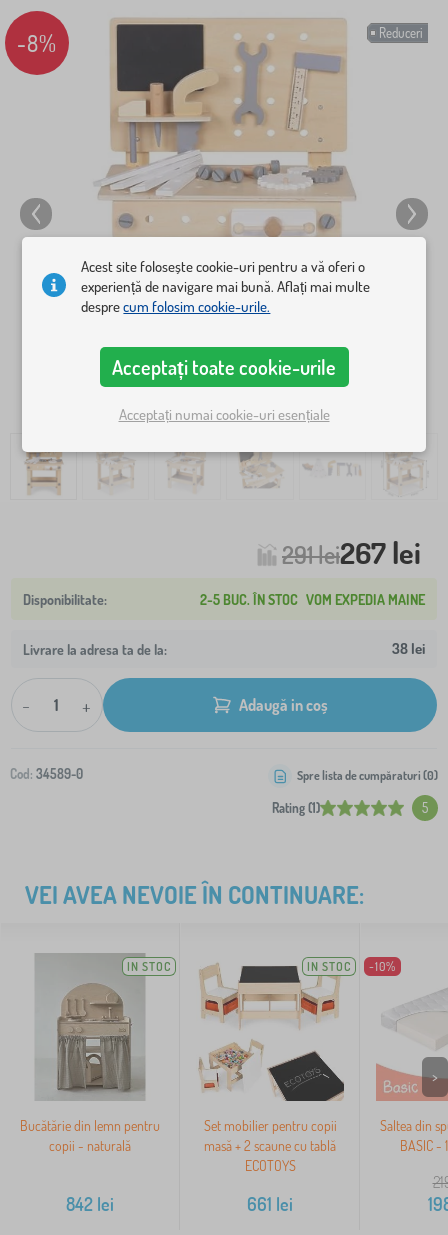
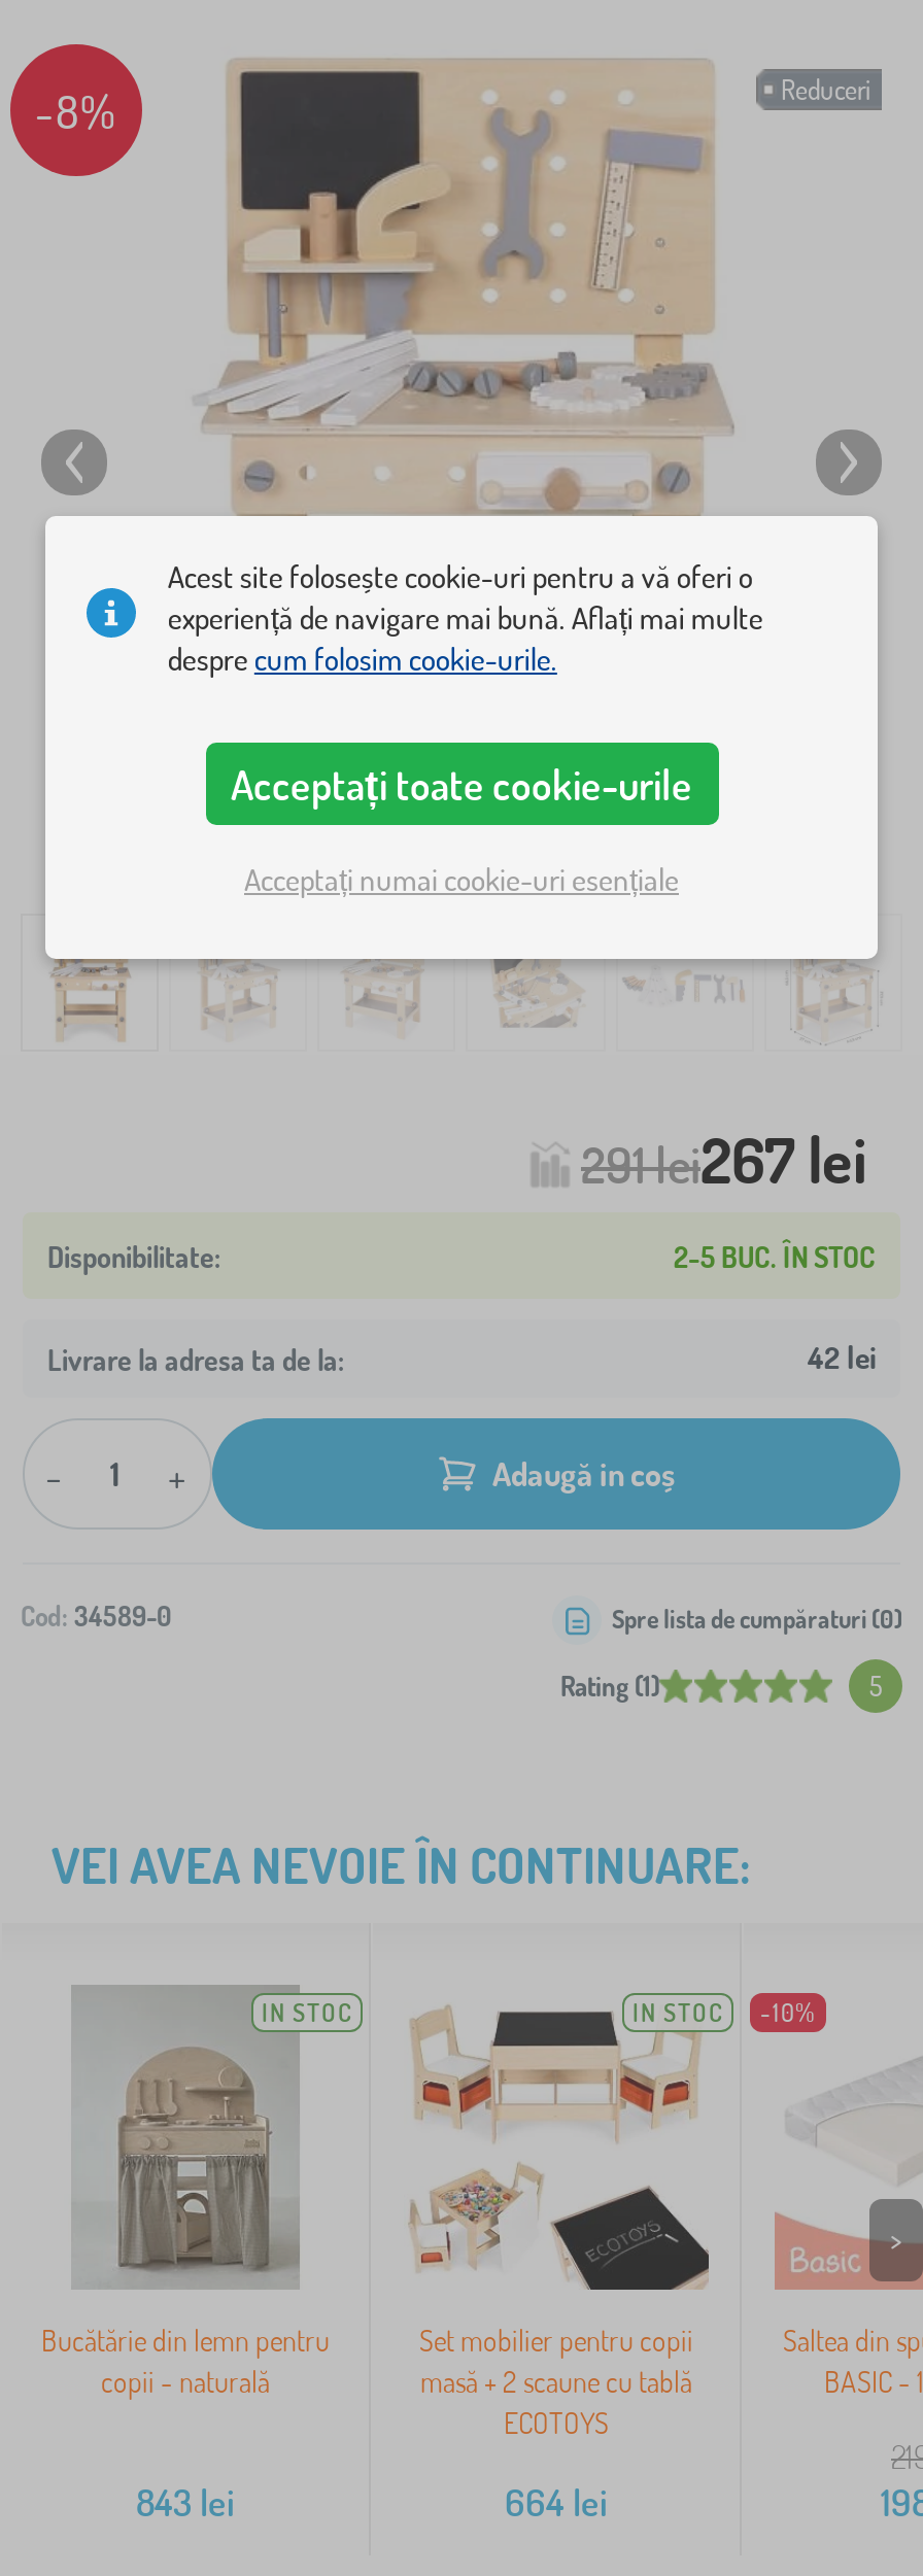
- 2-5 BUC. ÎN STOC VOM EXPEDIA MAINE
+ 2-5 BUC. ÎN STOC

- 38 lei
+ 42 lei

- 842 lei
+ 843 lei

- 661 lei
+ 664 lei
